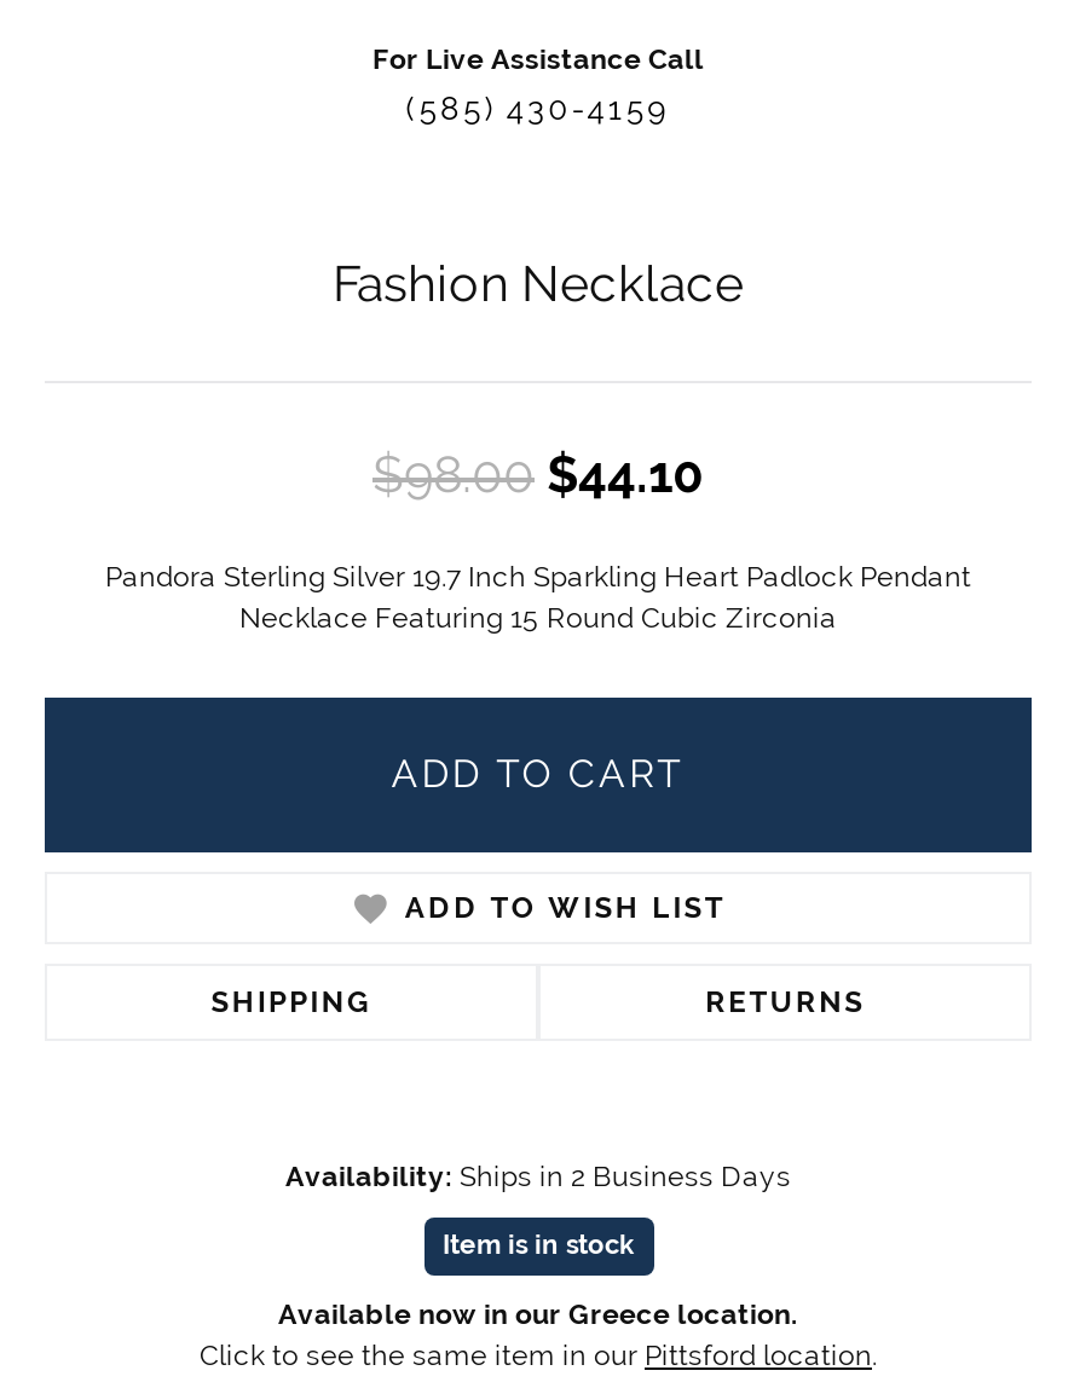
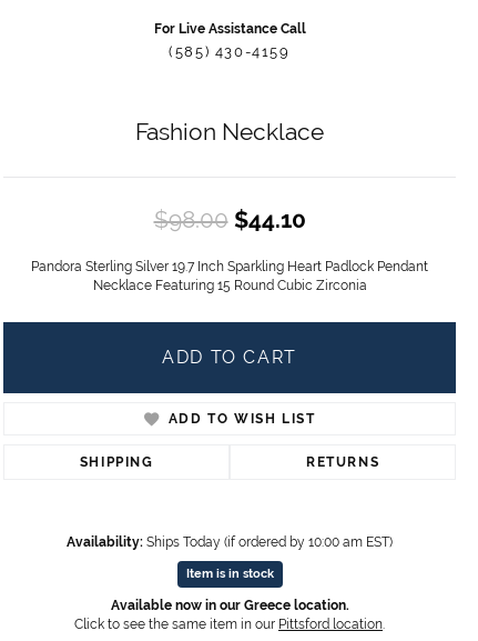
- Availability: Ships in 2 Business Days
+ Availability: Ships Today (if ordered by 10:00 am EST)
